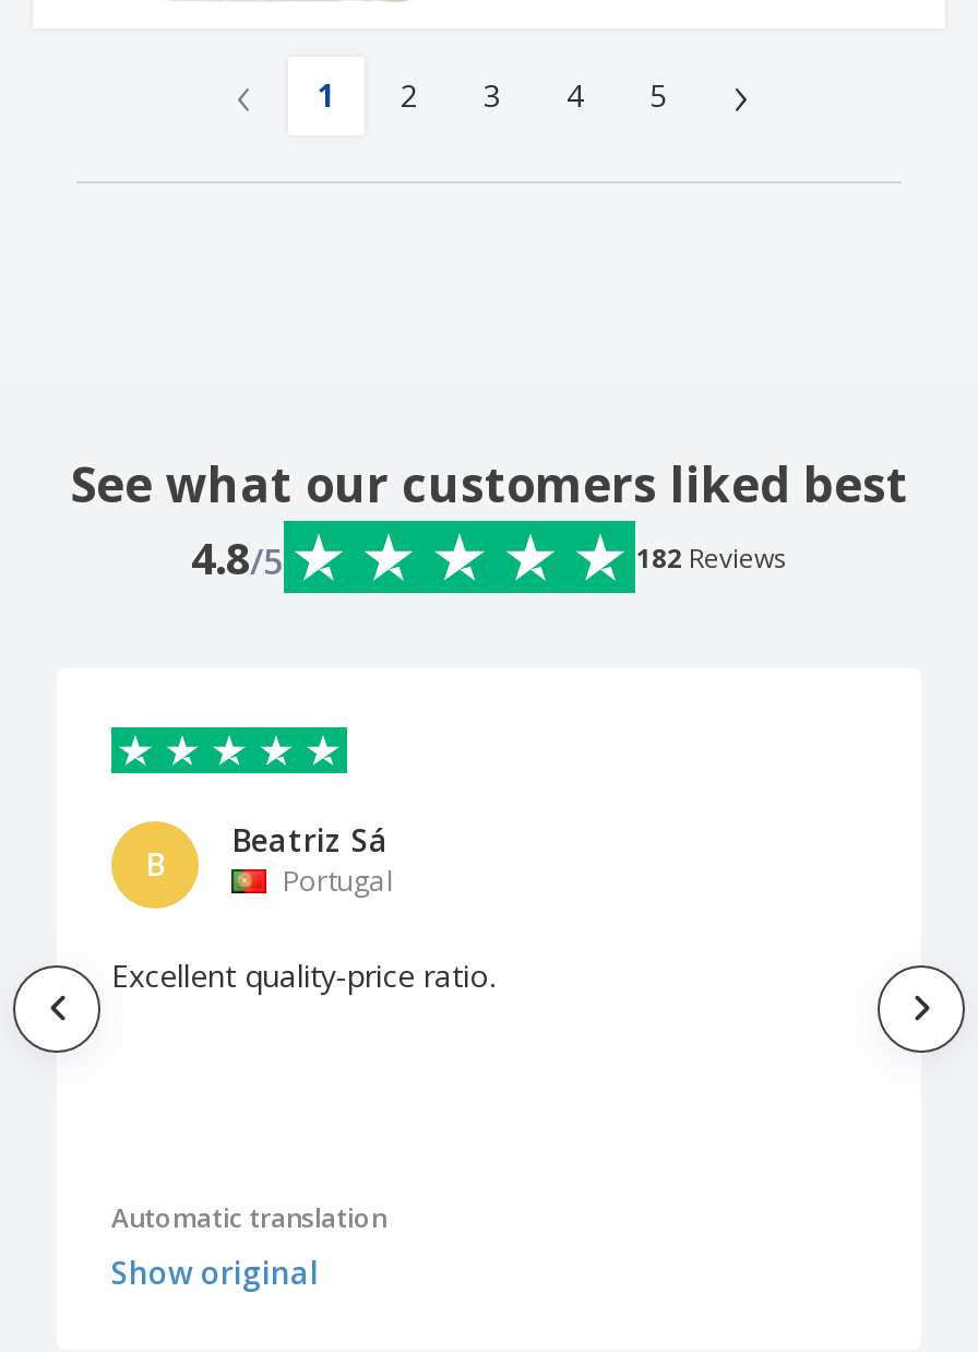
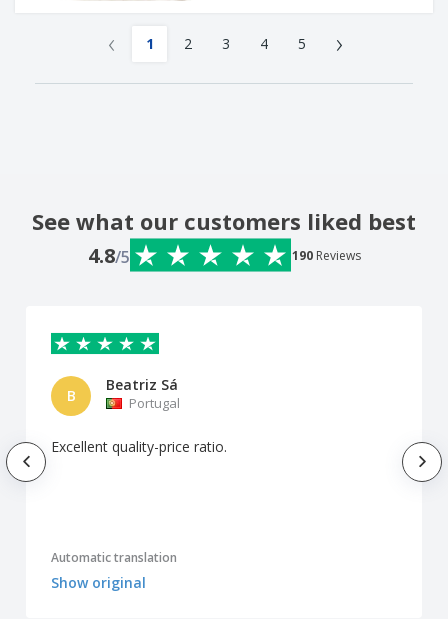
- 182 Reviews
+ 190 Reviews
